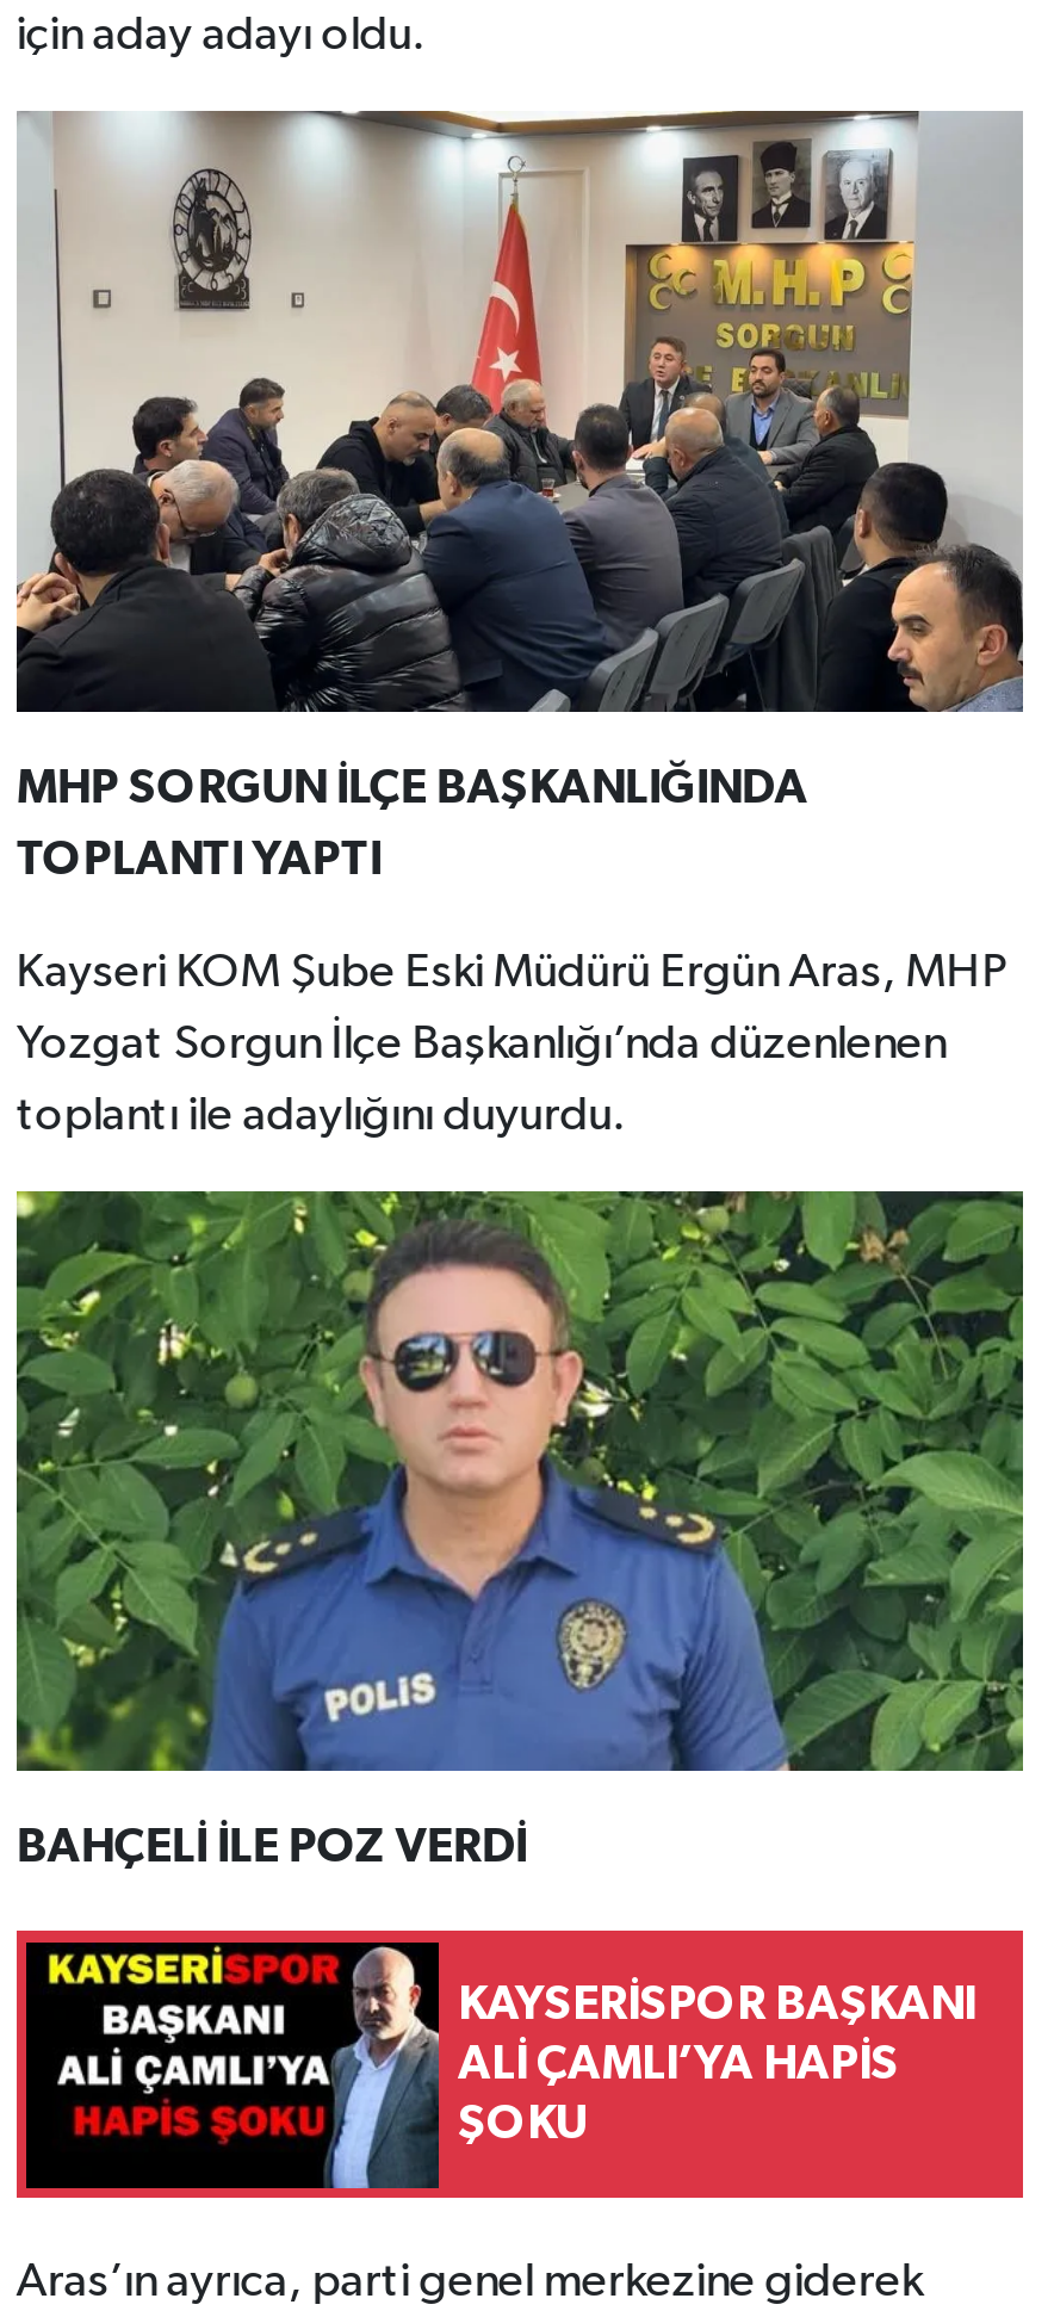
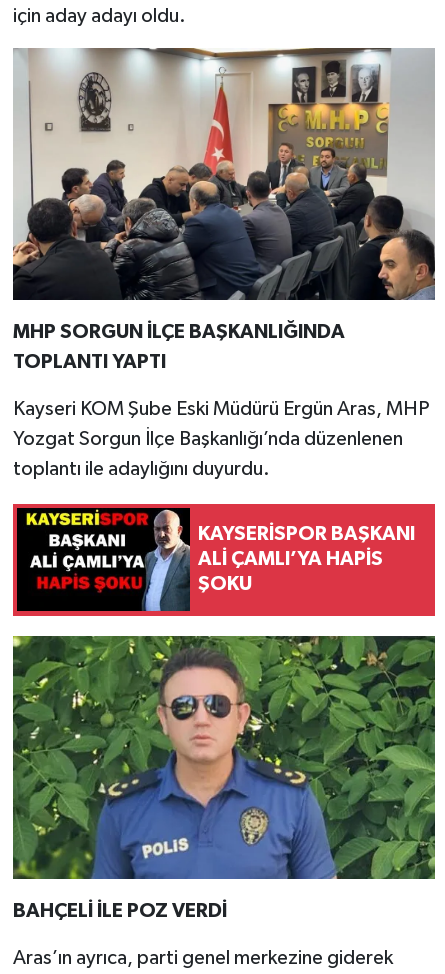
moved down: [image] | BAHÇELİ İLE POZ VERDİ

moved up: [image] | KAYSERİSPOR BAŞKANI | ALİ ÇAMLI’YA HAPİS | ŞOKU
